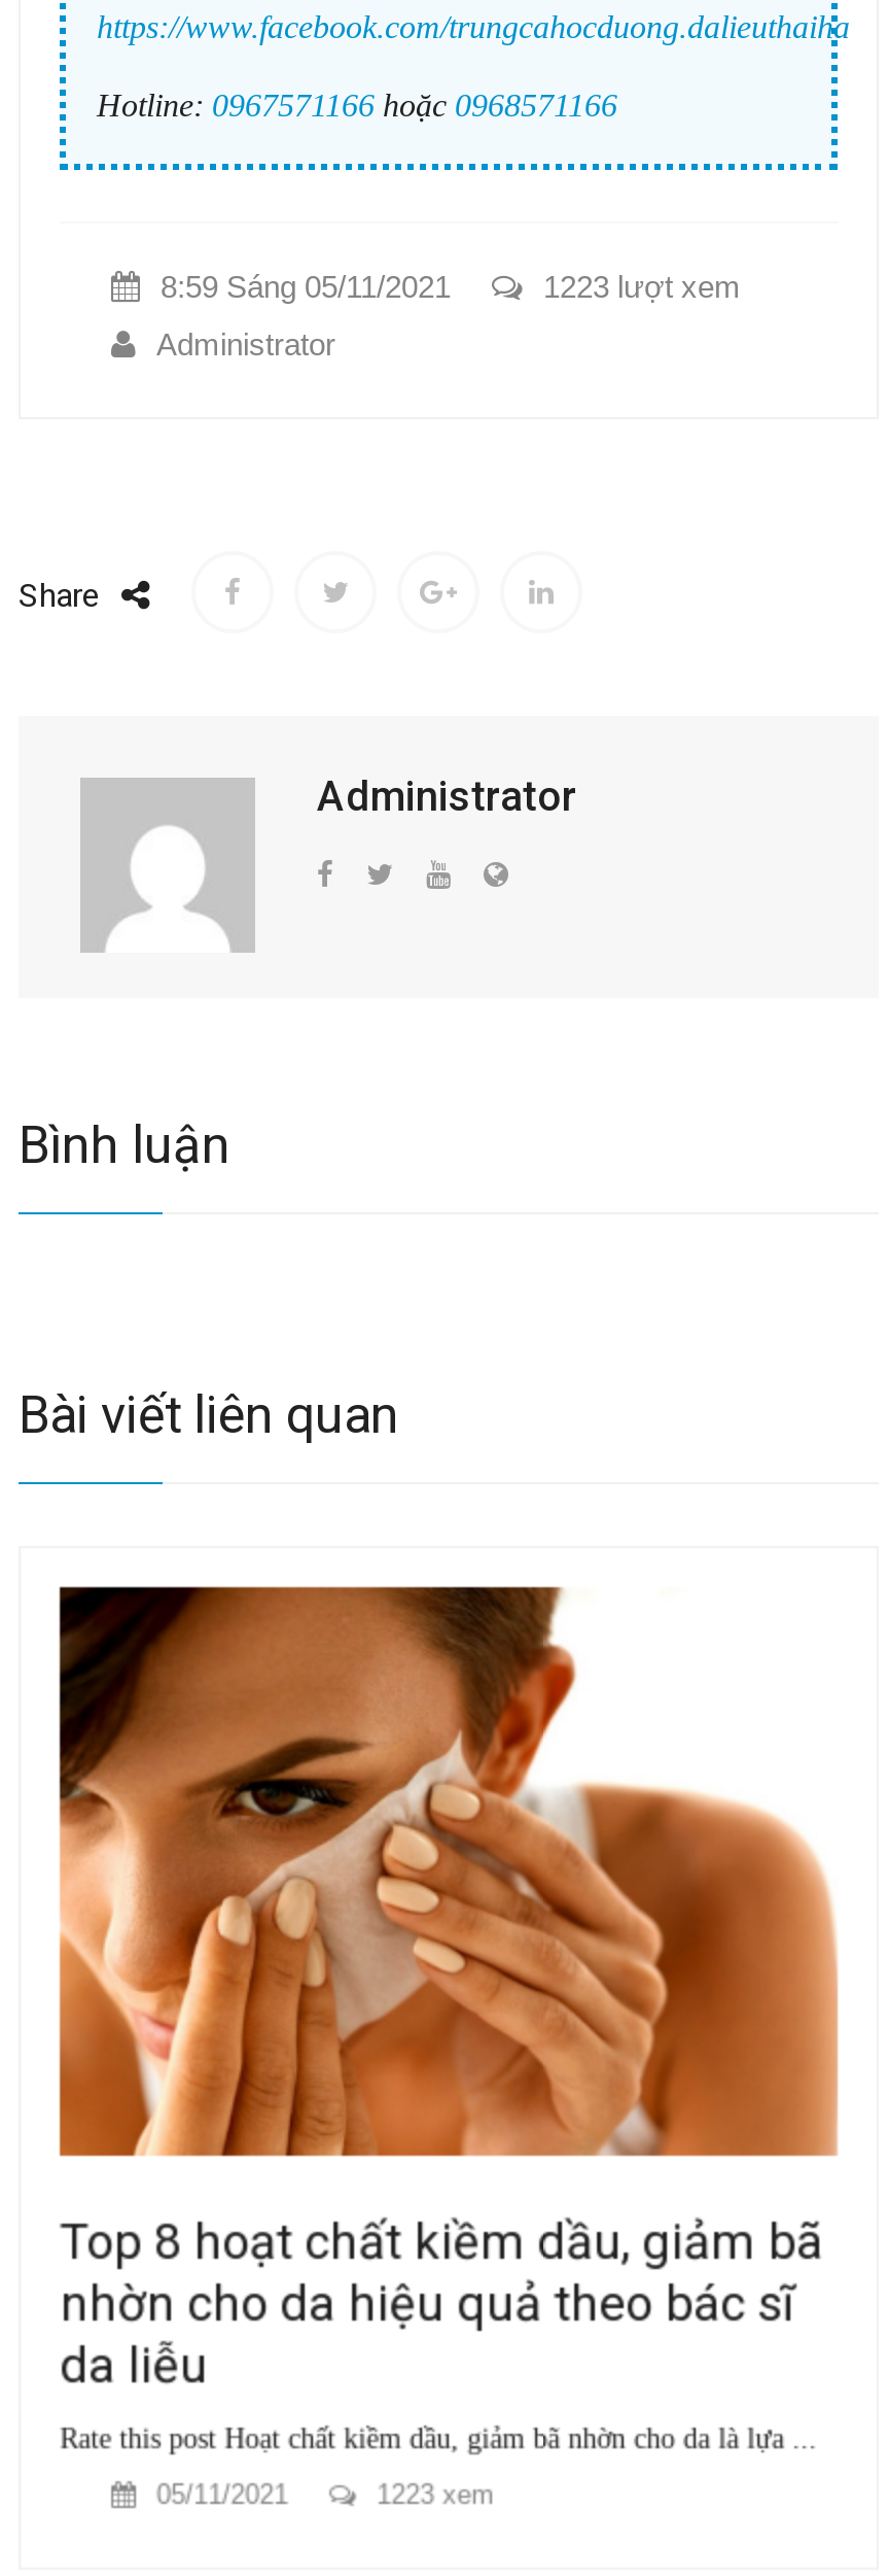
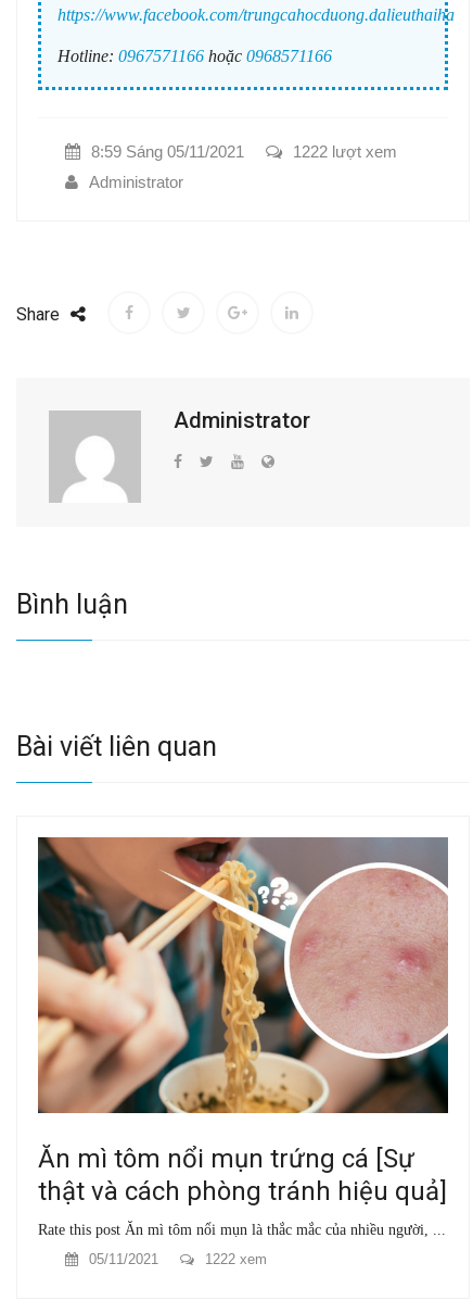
- 1223 lượt xem
+ 1222 lượt xem

- [image]
- Top 8 hoạt chất kiềm dầu, giảm bã
- nhờn cho da hiệu quả theo bác sĩ
- da liễu
+ [image]
+ Ăn mì tôm nổi mụn trứng cá [Sự
+ thật và cách phòng tránh hiệu quả]

- Rate this post Hoạt chất kiềm dầu, giảm bã nhờn cho da là lựa ...
+ Rate this post Ăn mì tôm nổi mụn là thắc mắc của nhiều người, ...

- 1223 xem
+ 1222 xem
